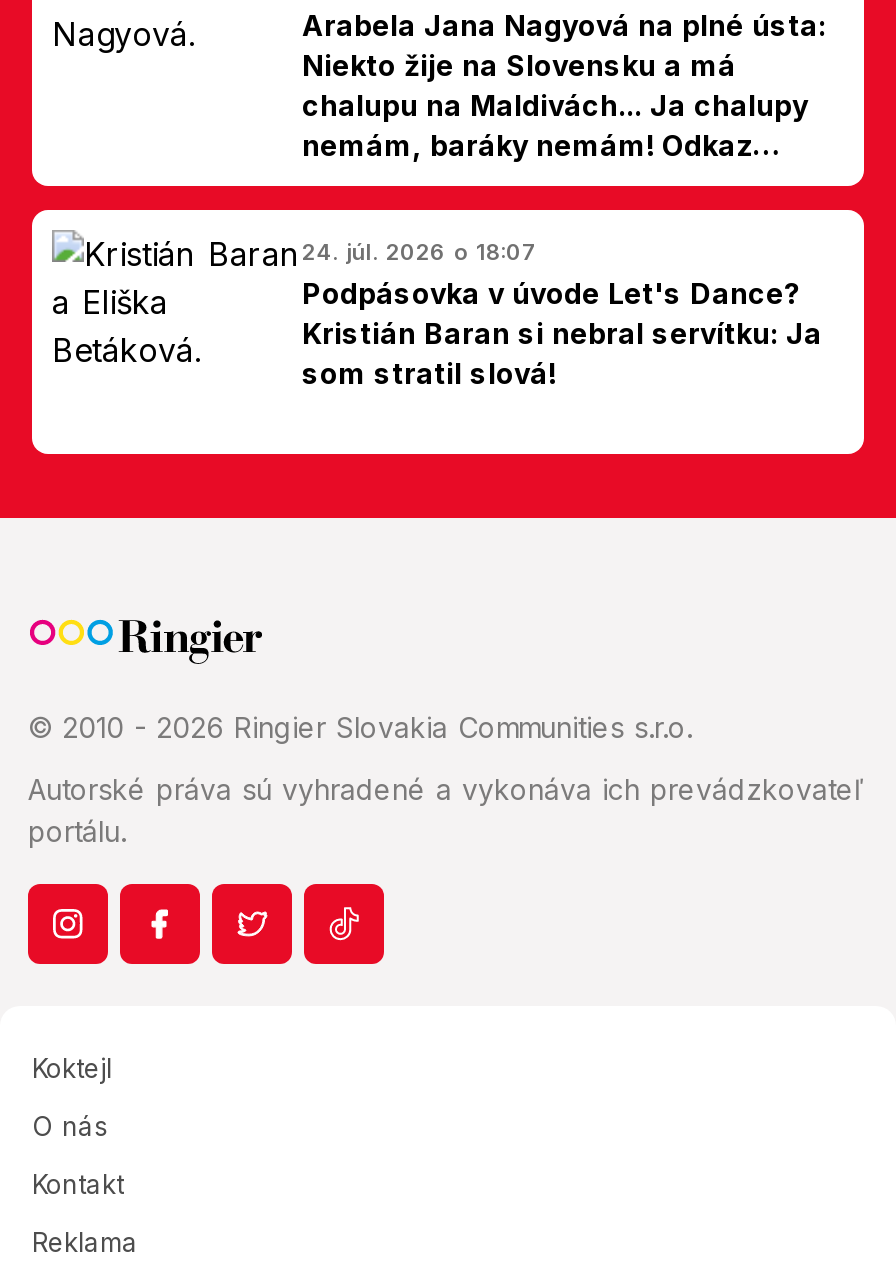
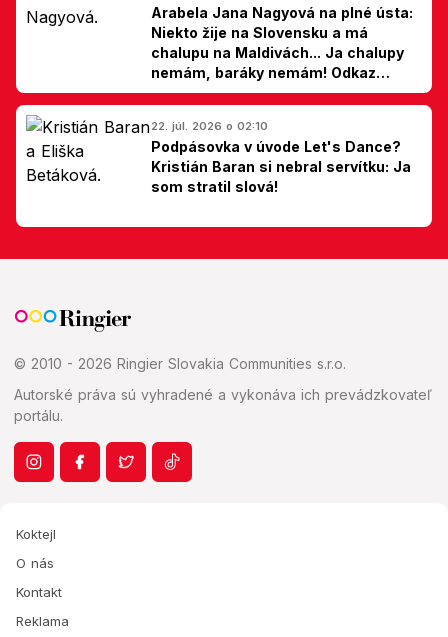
- 24. júl. 2026 o 18:07
+ 22. júl. 2026 o 02:10
